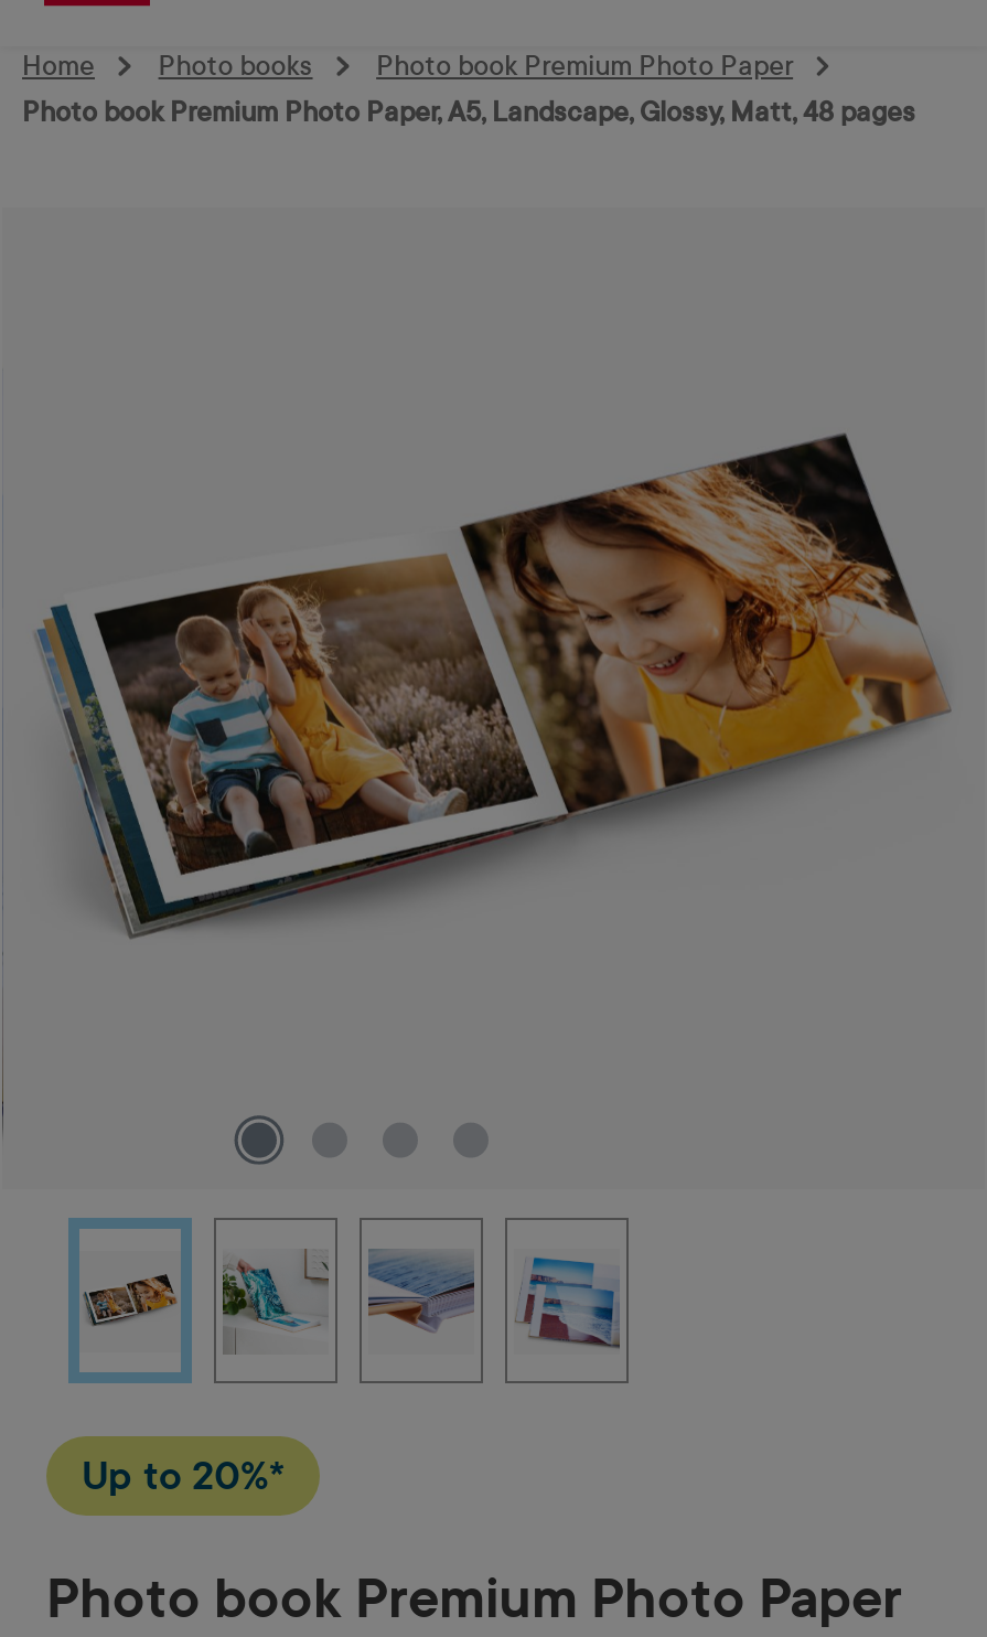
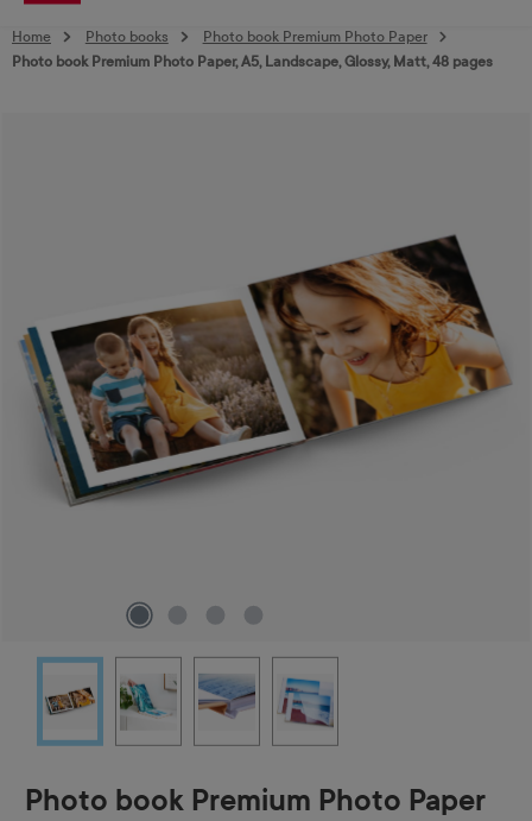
- Up to 20%*
